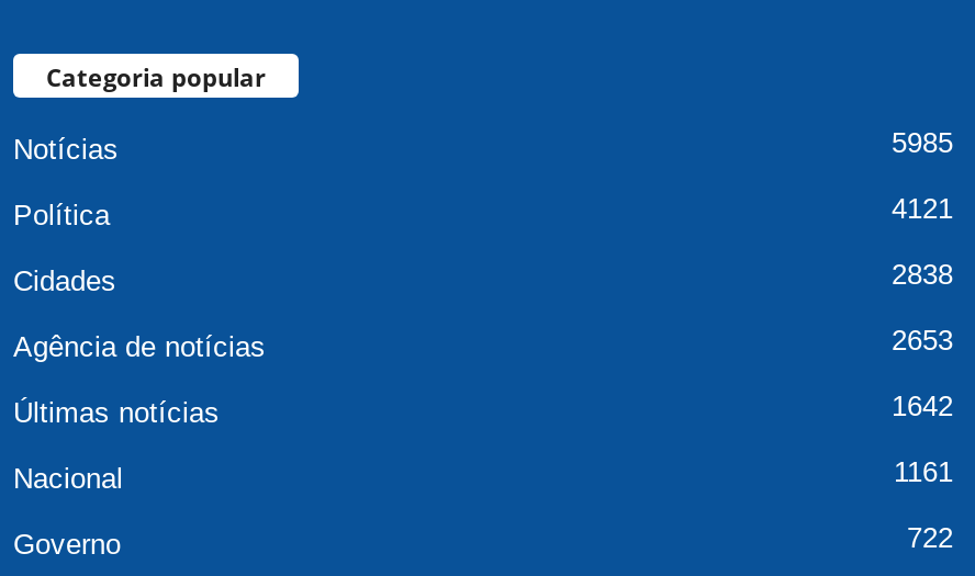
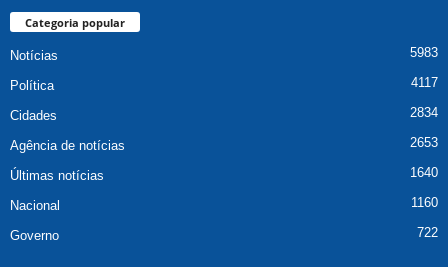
- 5985
+ 5983

- 4121
+ 4117

- 2838
+ 2834

- 1642
+ 1640

- 1161
+ 1160
